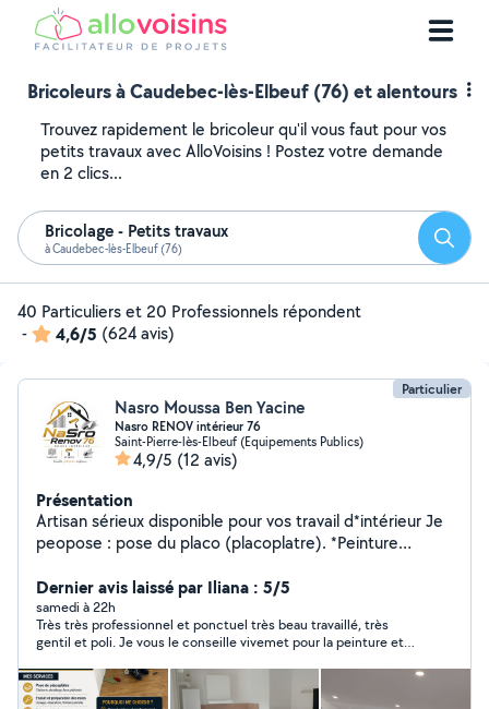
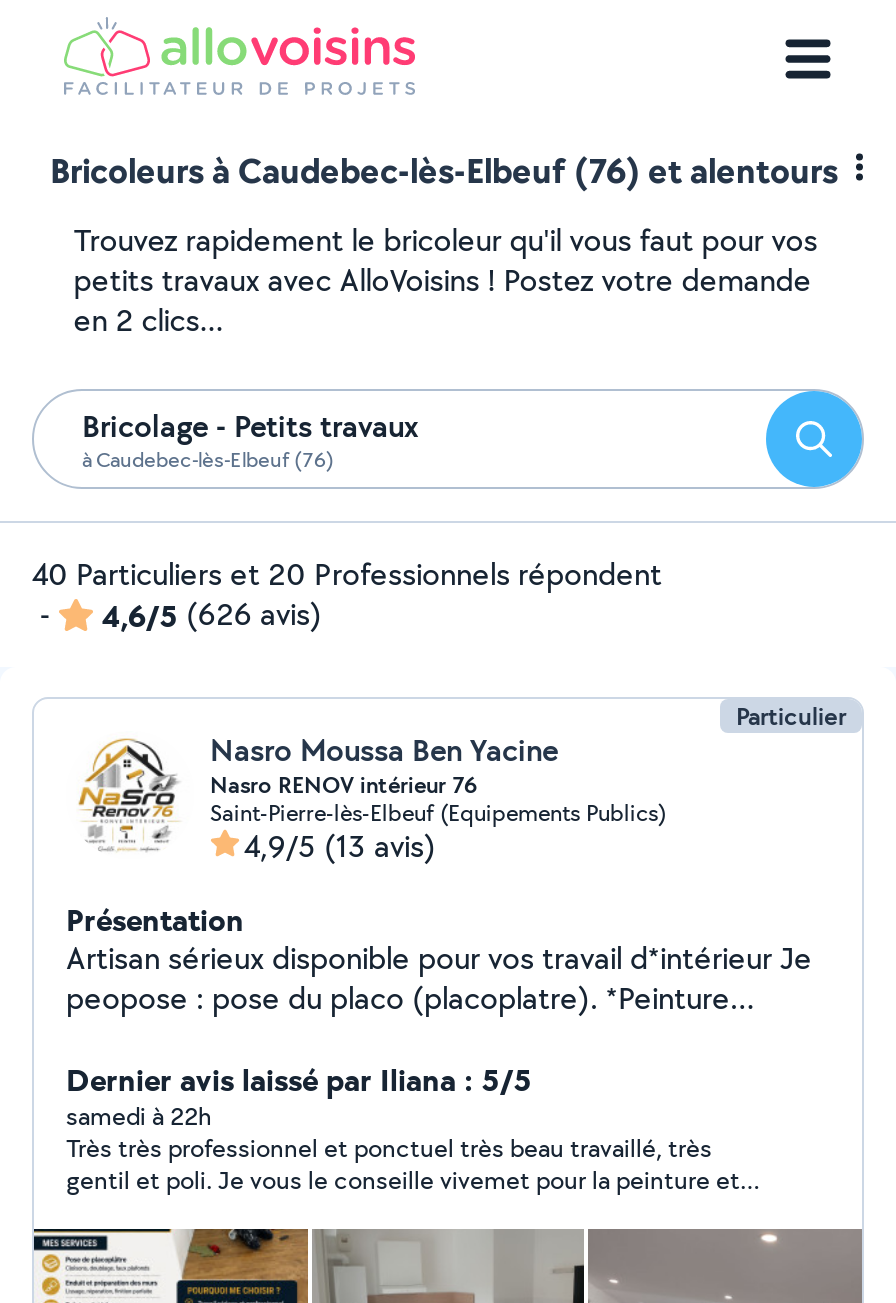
- 4,6/5 (624 avis)
+ 4,6/5 (626 avis)

- 4,9/5 (12 avis)
+ 4,9/5 (13 avis)
